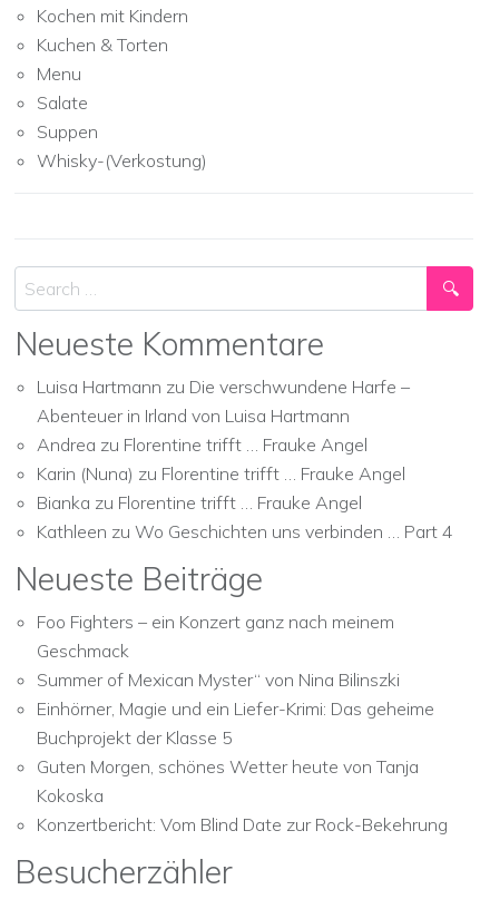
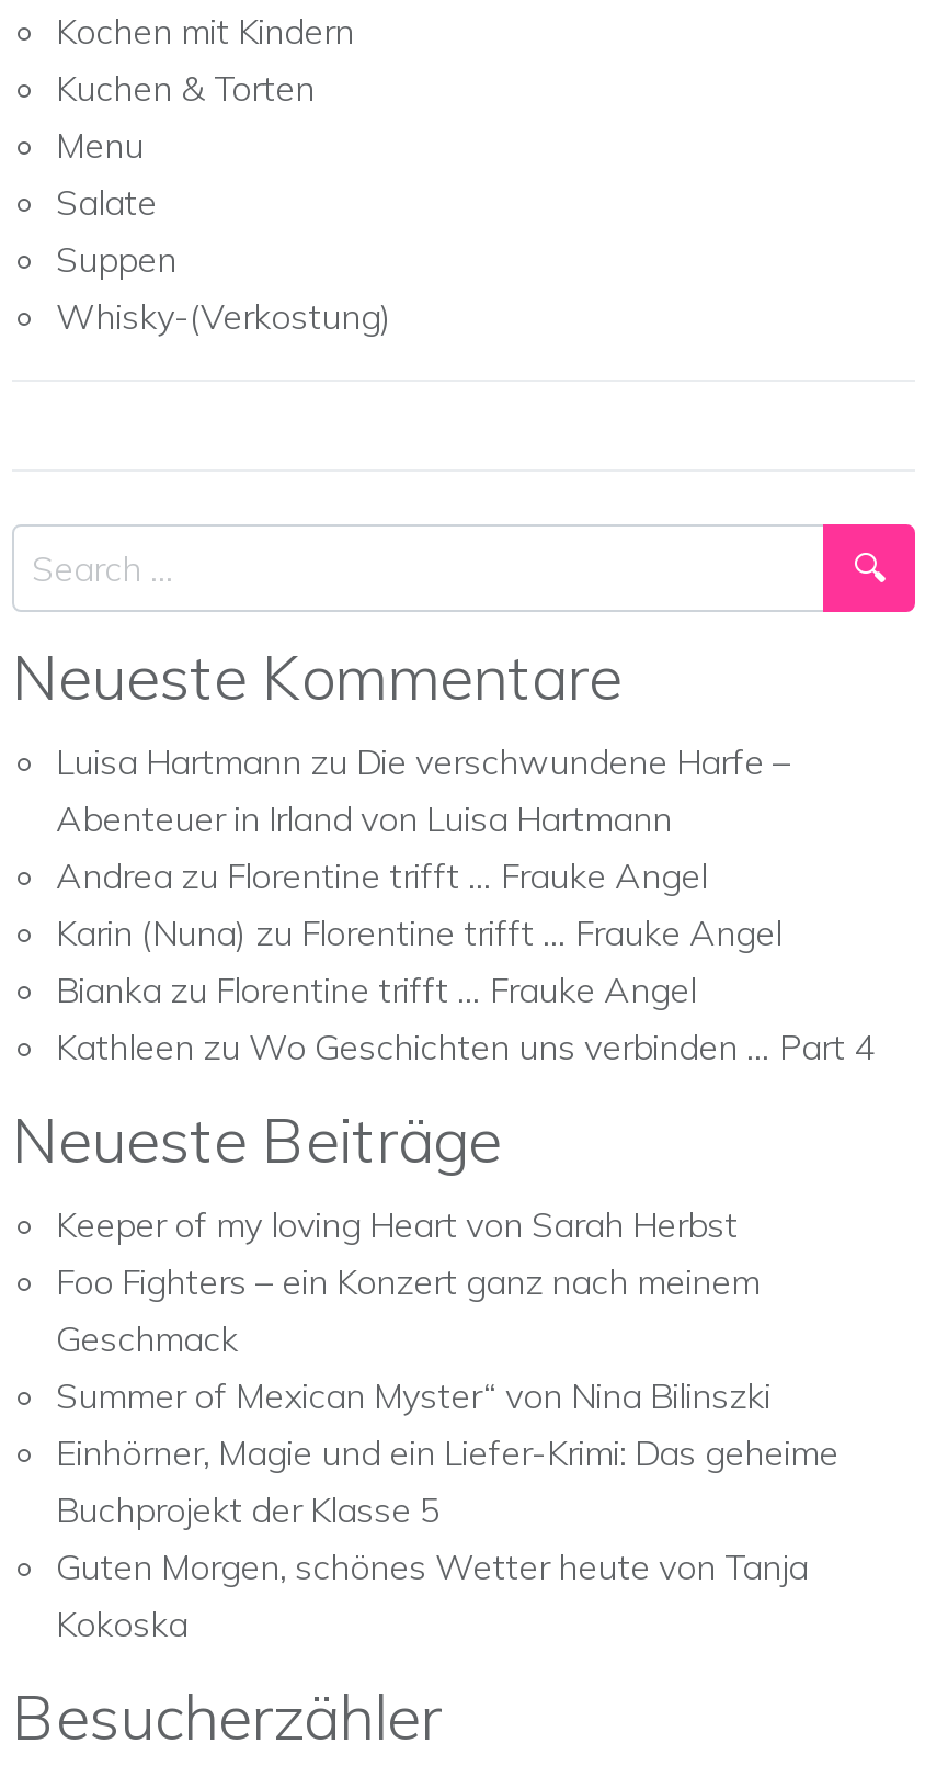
+ Keeper of my loving Heart von Sarah Herbst

moved down: Foo Fighters – ein Konzert ganz nach meinem | Geschmack | Summer of Mexican Myster“ von Nina Bilinszki | Einhörner, Magie und ein Liefer-Krimi: Das geheime | Buchprojekt der Klasse 5 | Guten Morgen, schönes Wetter heute von Tanja | Kokoska

- Konzertbericht: Vom Blind Date zur Rock-Bekehrung
